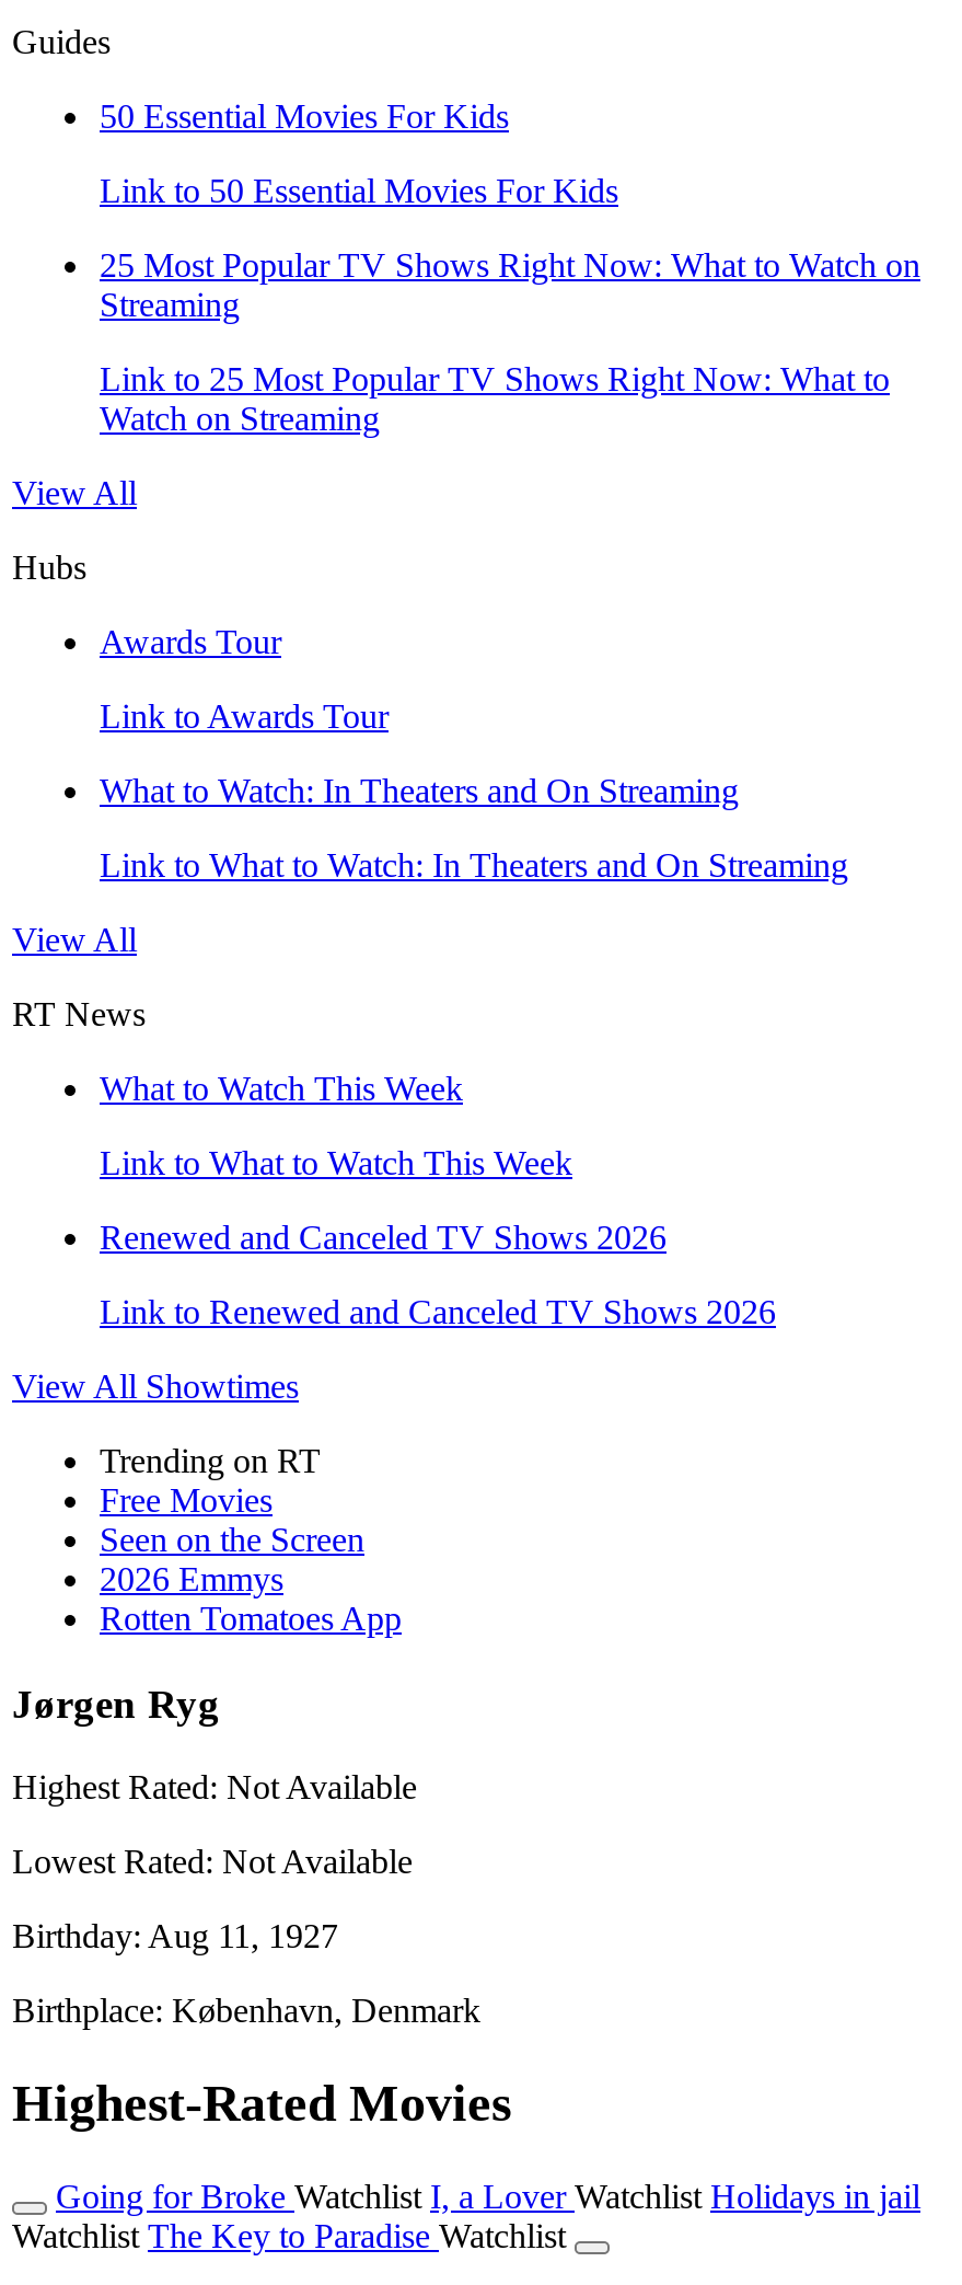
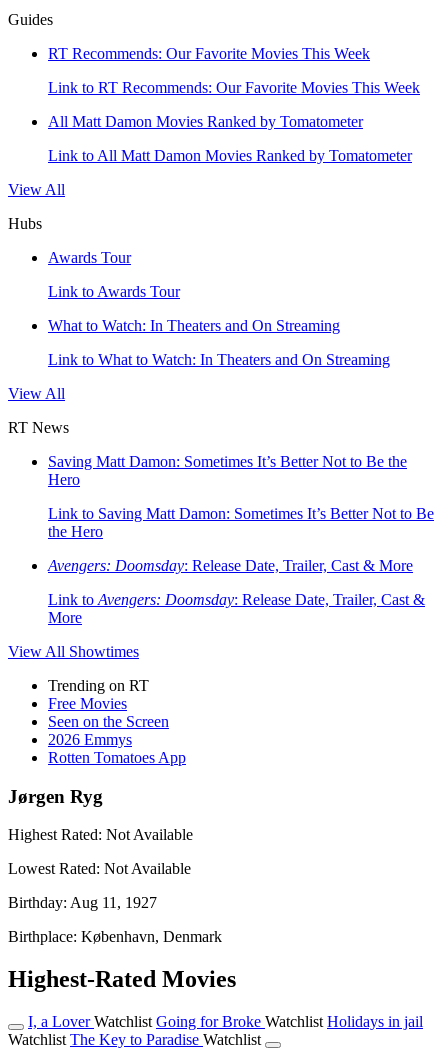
- 50 Essential Movies For Kids
+ RT Recommends: Our Favorite Movies This Week

- Link to 50 Essential Movies For Kids
+ Link to RT Recommends: Our Favorite Movies This Week

- 25 Most Popular TV Shows Right Now: What to Watch on
- Streaming
+ All Matt Damon Movies Ranked by Tomatometer

- Link to 25 Most Popular TV Shows Right Now: What to
- Watch on Streaming
+ Link to All Matt Damon Movies Ranked by Tomatometer

moved up: View All | Hubs | Awards Tour | Link to Awards Tour | What to Watch: In Theaters and On Streaming | Link to What to Watch: In Theaters and On Streaming | View All | RT News

- What to Watch This Week
+ Saving Matt Damon: Sometimes It’s Better Not to Be the
+ Hero

- Link to What to Watch This Week
+ Link to Saving Matt Damon: Sometimes It’s Better Not to Be
+ the Hero

- Renewed and Canceled TV Shows 2026
+ Avengers: Doomsday: Release Date, Trailer, Cast & More

- Link to Renewed and Canceled TV Shows 2026
+ Link to Avengers: Doomsday: Release Date, Trailer, Cast &
+ More

- Going for Broke Watchlist I, a Lover Watchlist Holidays in jail
+ I, a Lover Watchlist Going for Broke Watchlist Holidays in jail
